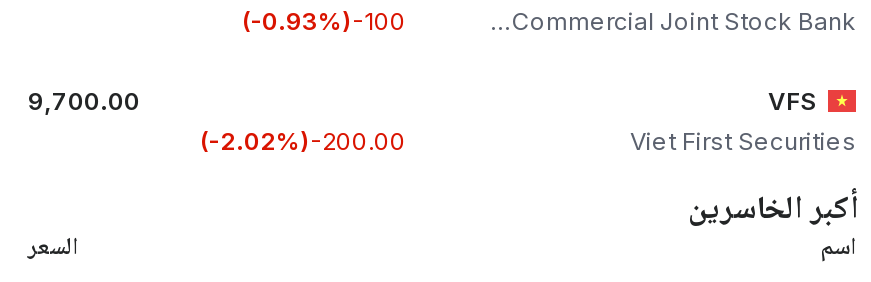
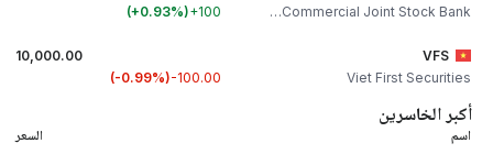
- -0.93%
+ +0.93%

- -100
+ +100

- 9,700.00
+ 10,000.00

- -2.02%
+ -0.99%

- -200.00
+ -100.00
